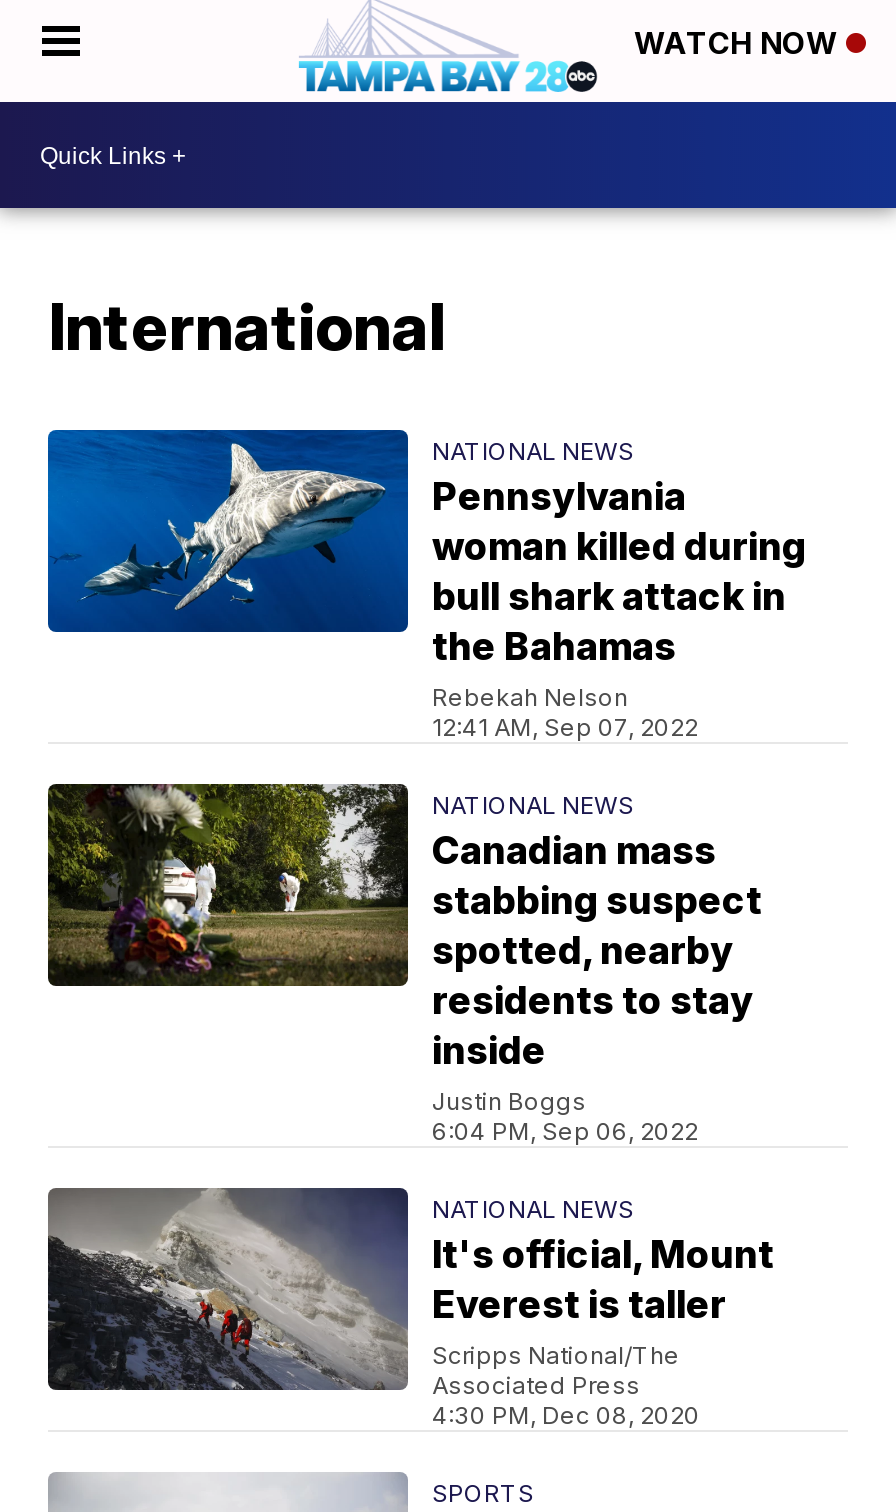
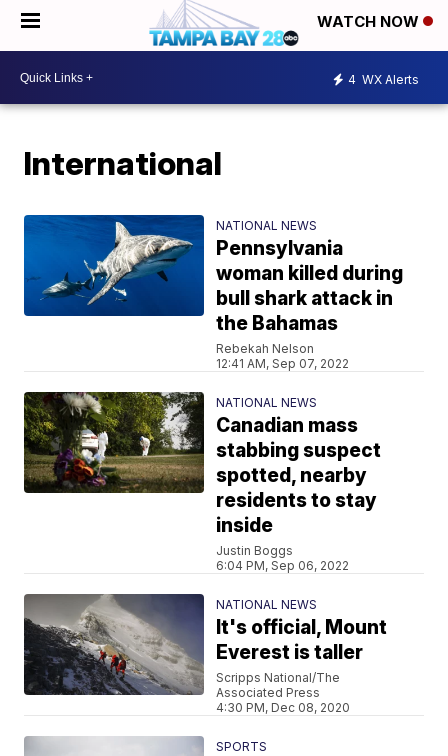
+ 4 WX Alerts
